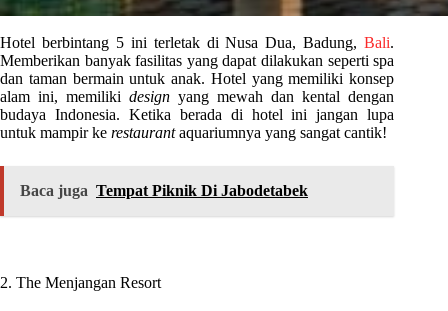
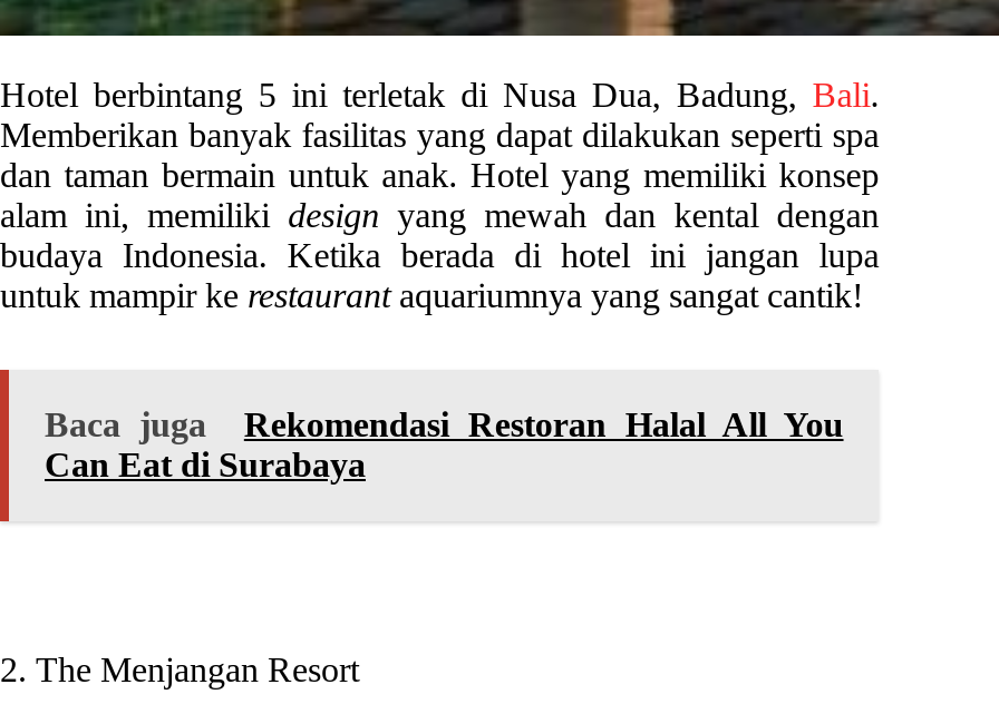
- Baca juga Tempat Piknik Di Jabodetabek
+ Baca juga
+ Rekomendasi Restoran Halal All You
+ Can Eat di Surabaya
